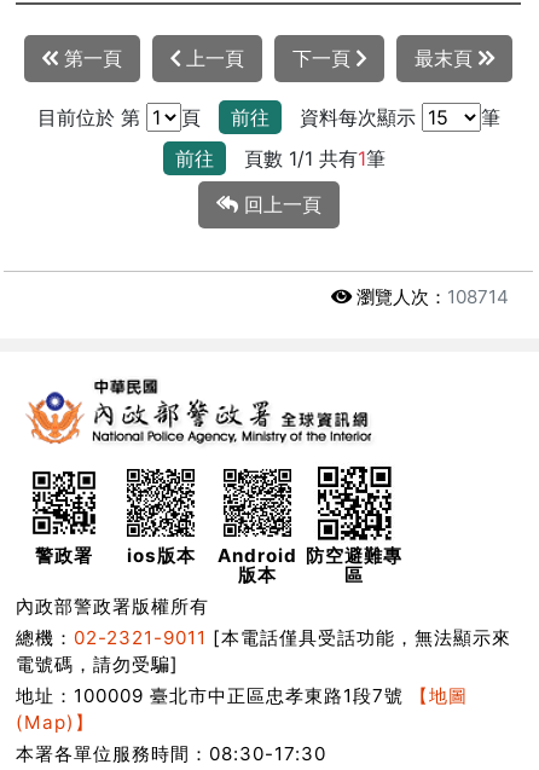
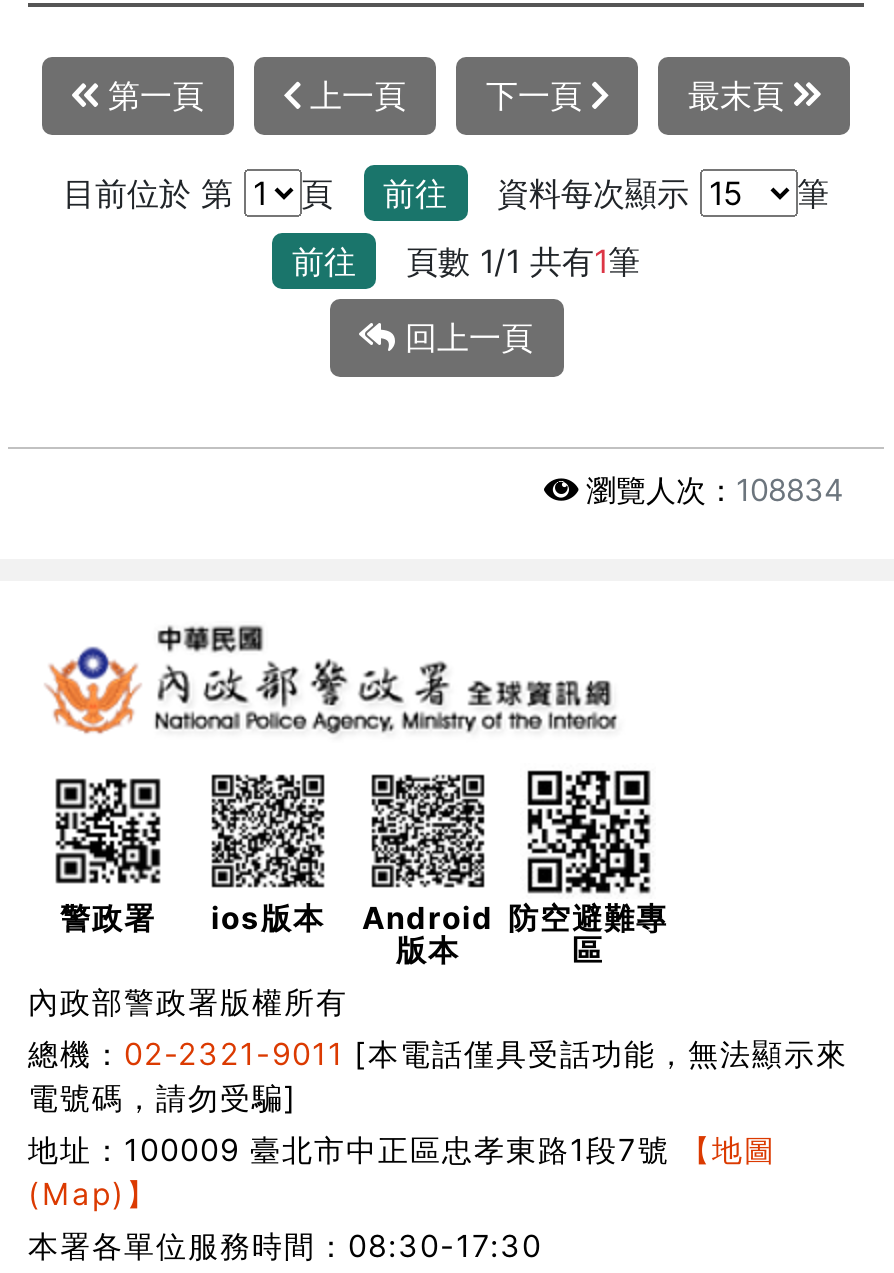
- 瀏覽人次：108714
+ 瀏覽人次：108834
